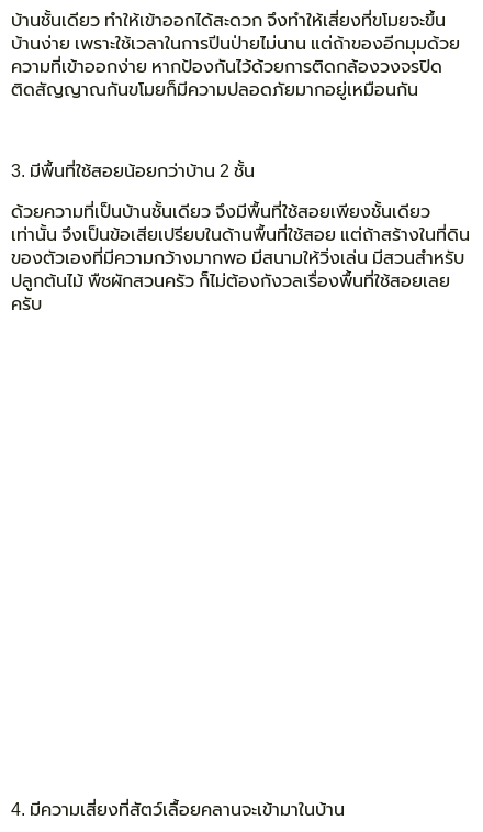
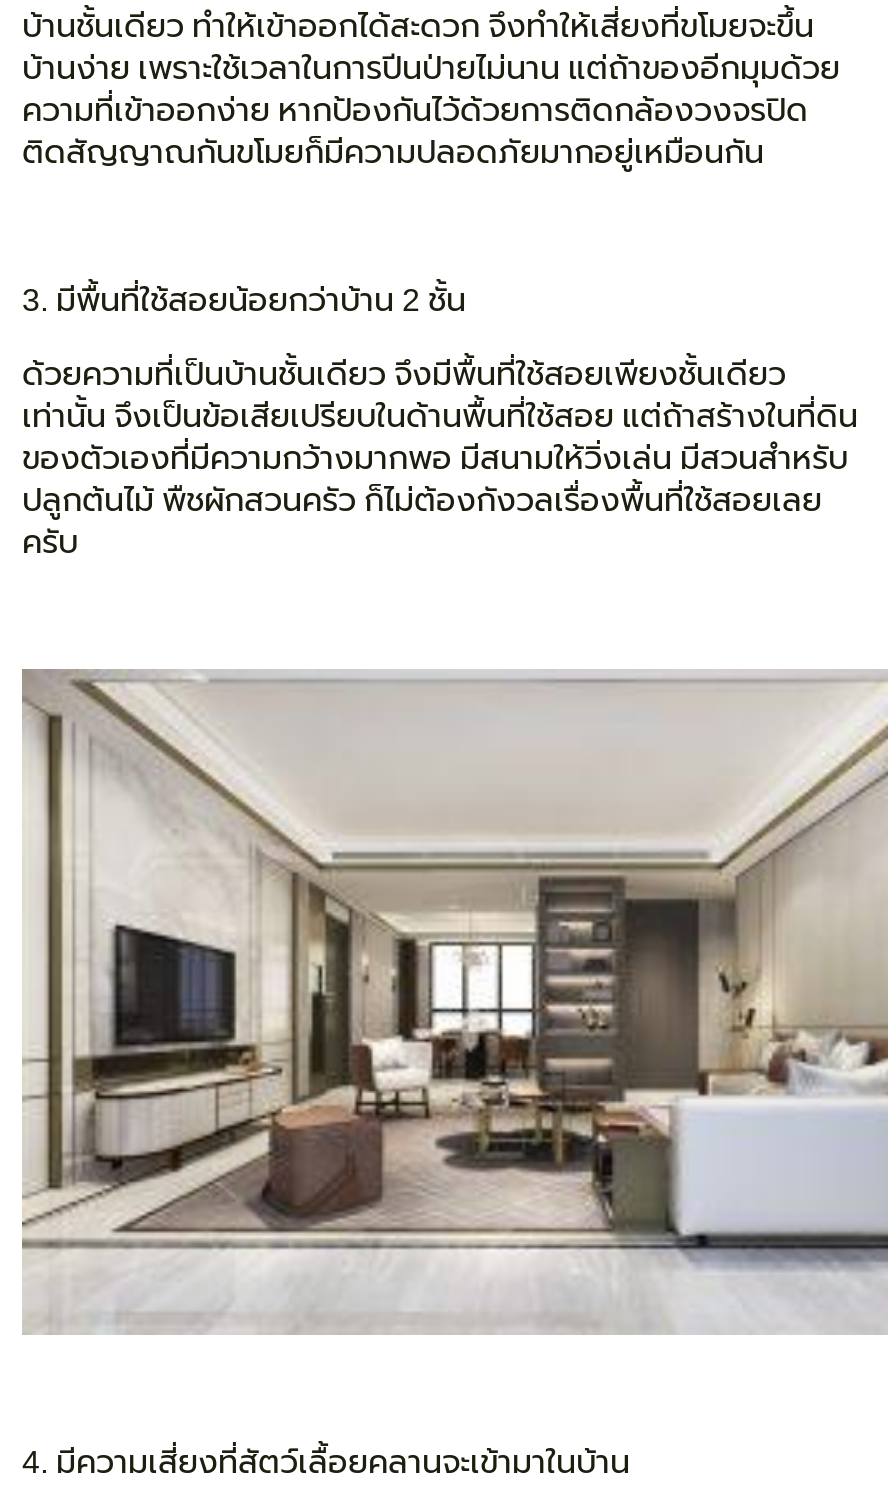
+ [image]
